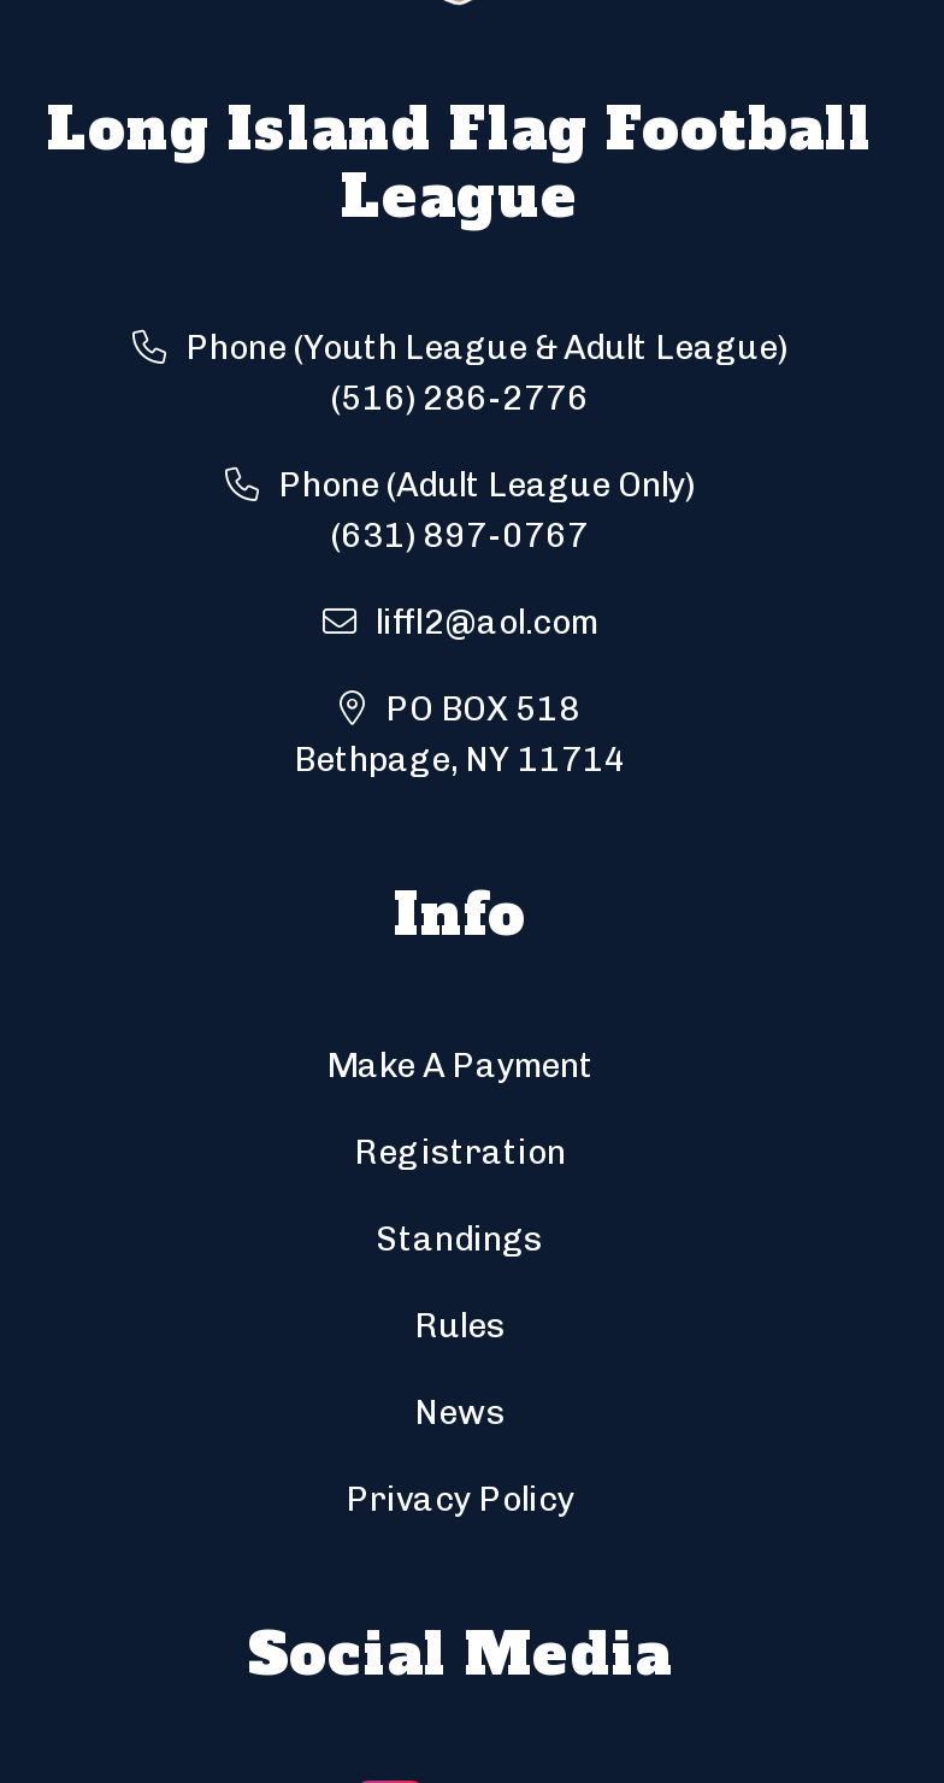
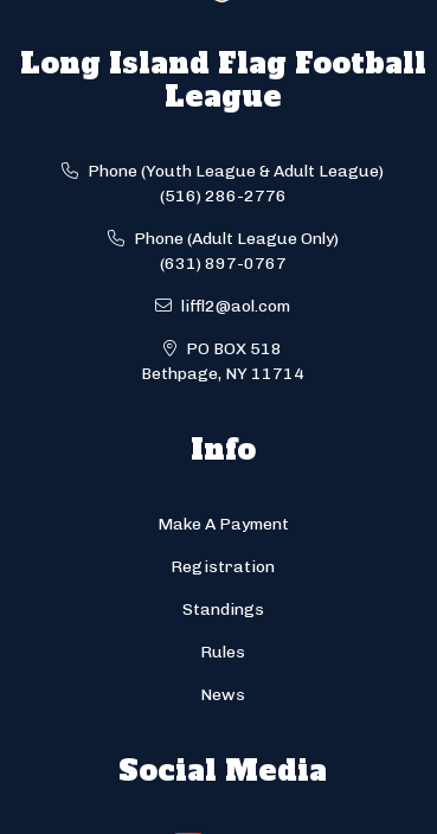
- Privacy Policy
